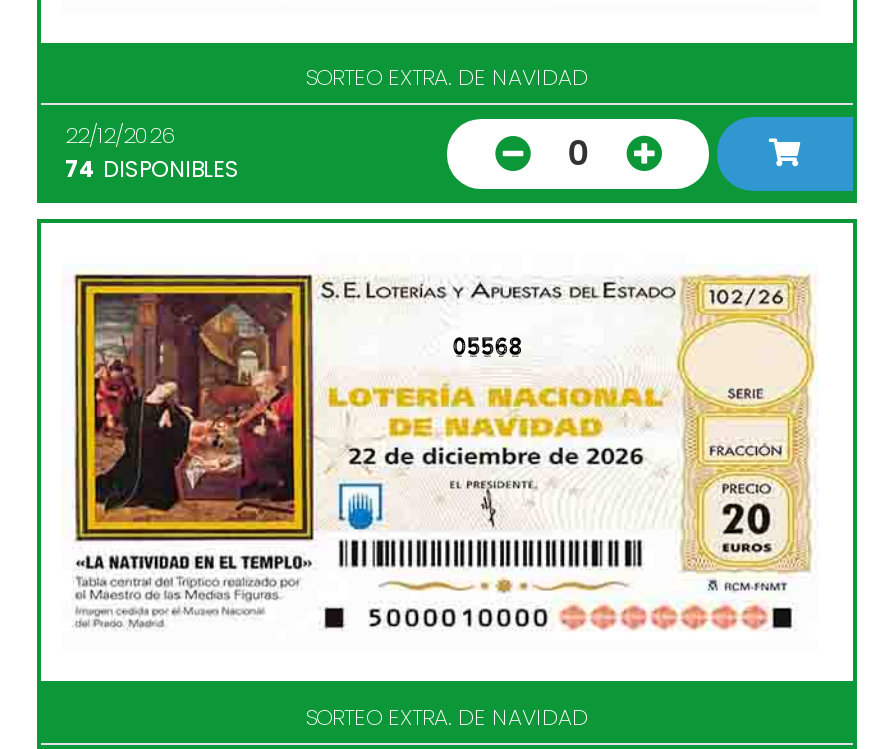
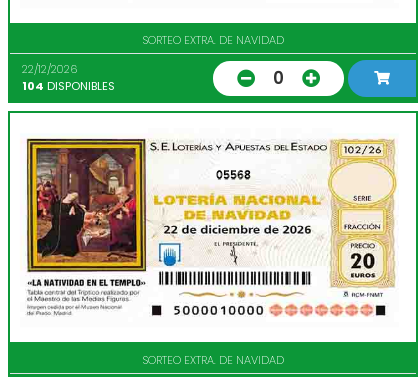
- 74 DISPONIBLES
+ 104 DISPONIBLES
